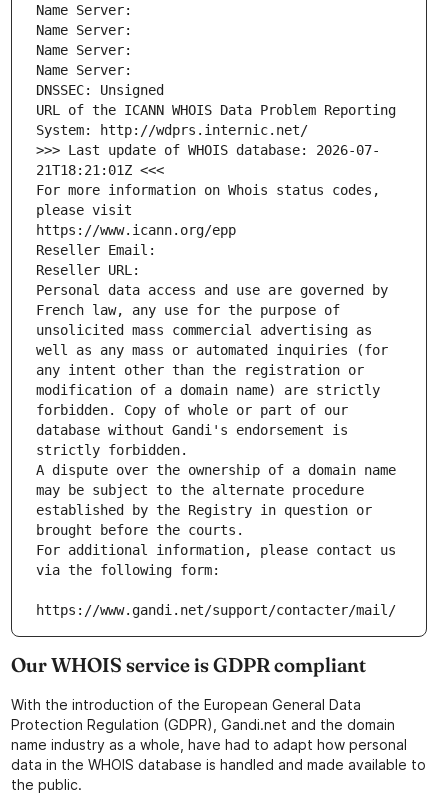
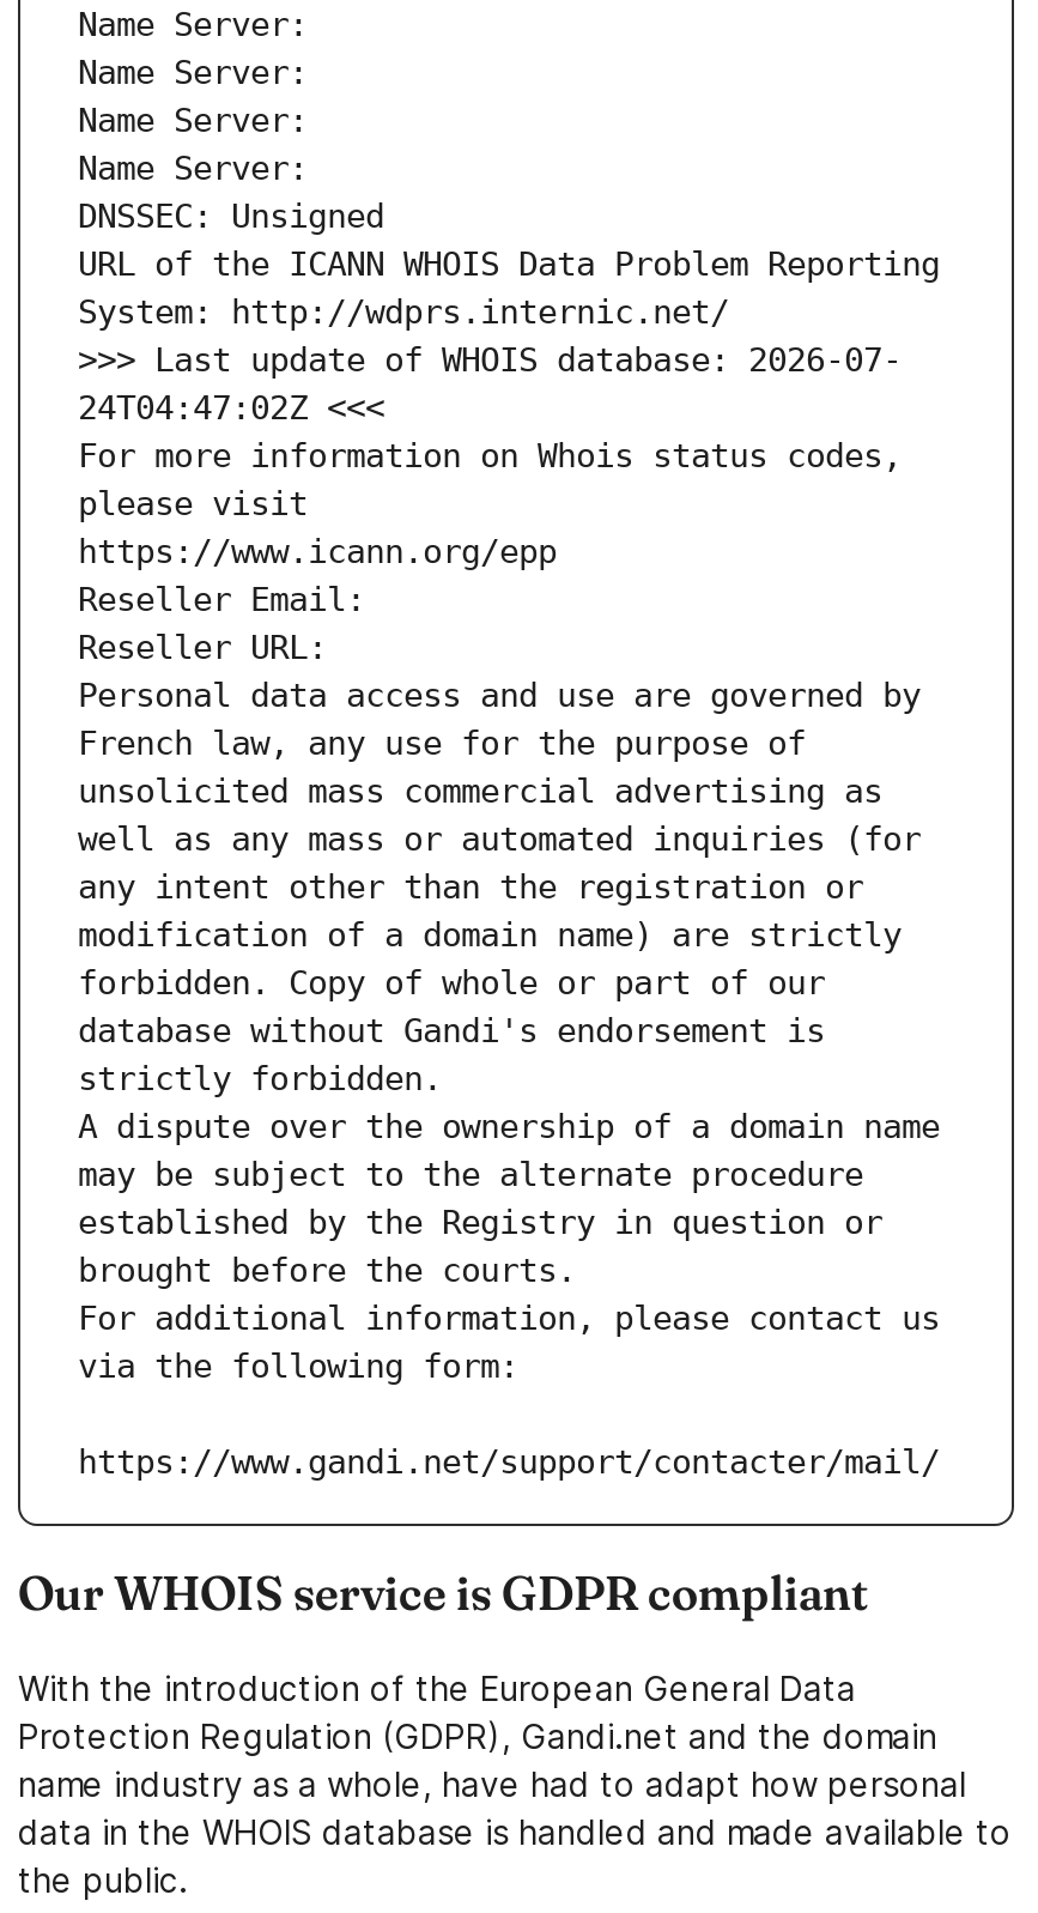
- 21T18:21:01Z <<<
+ 24T04:47:02Z <<<
